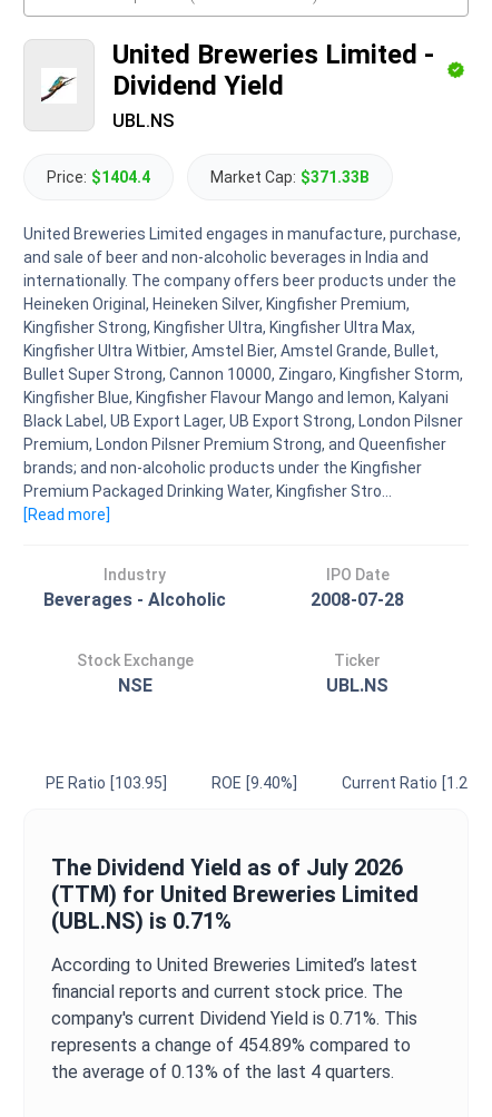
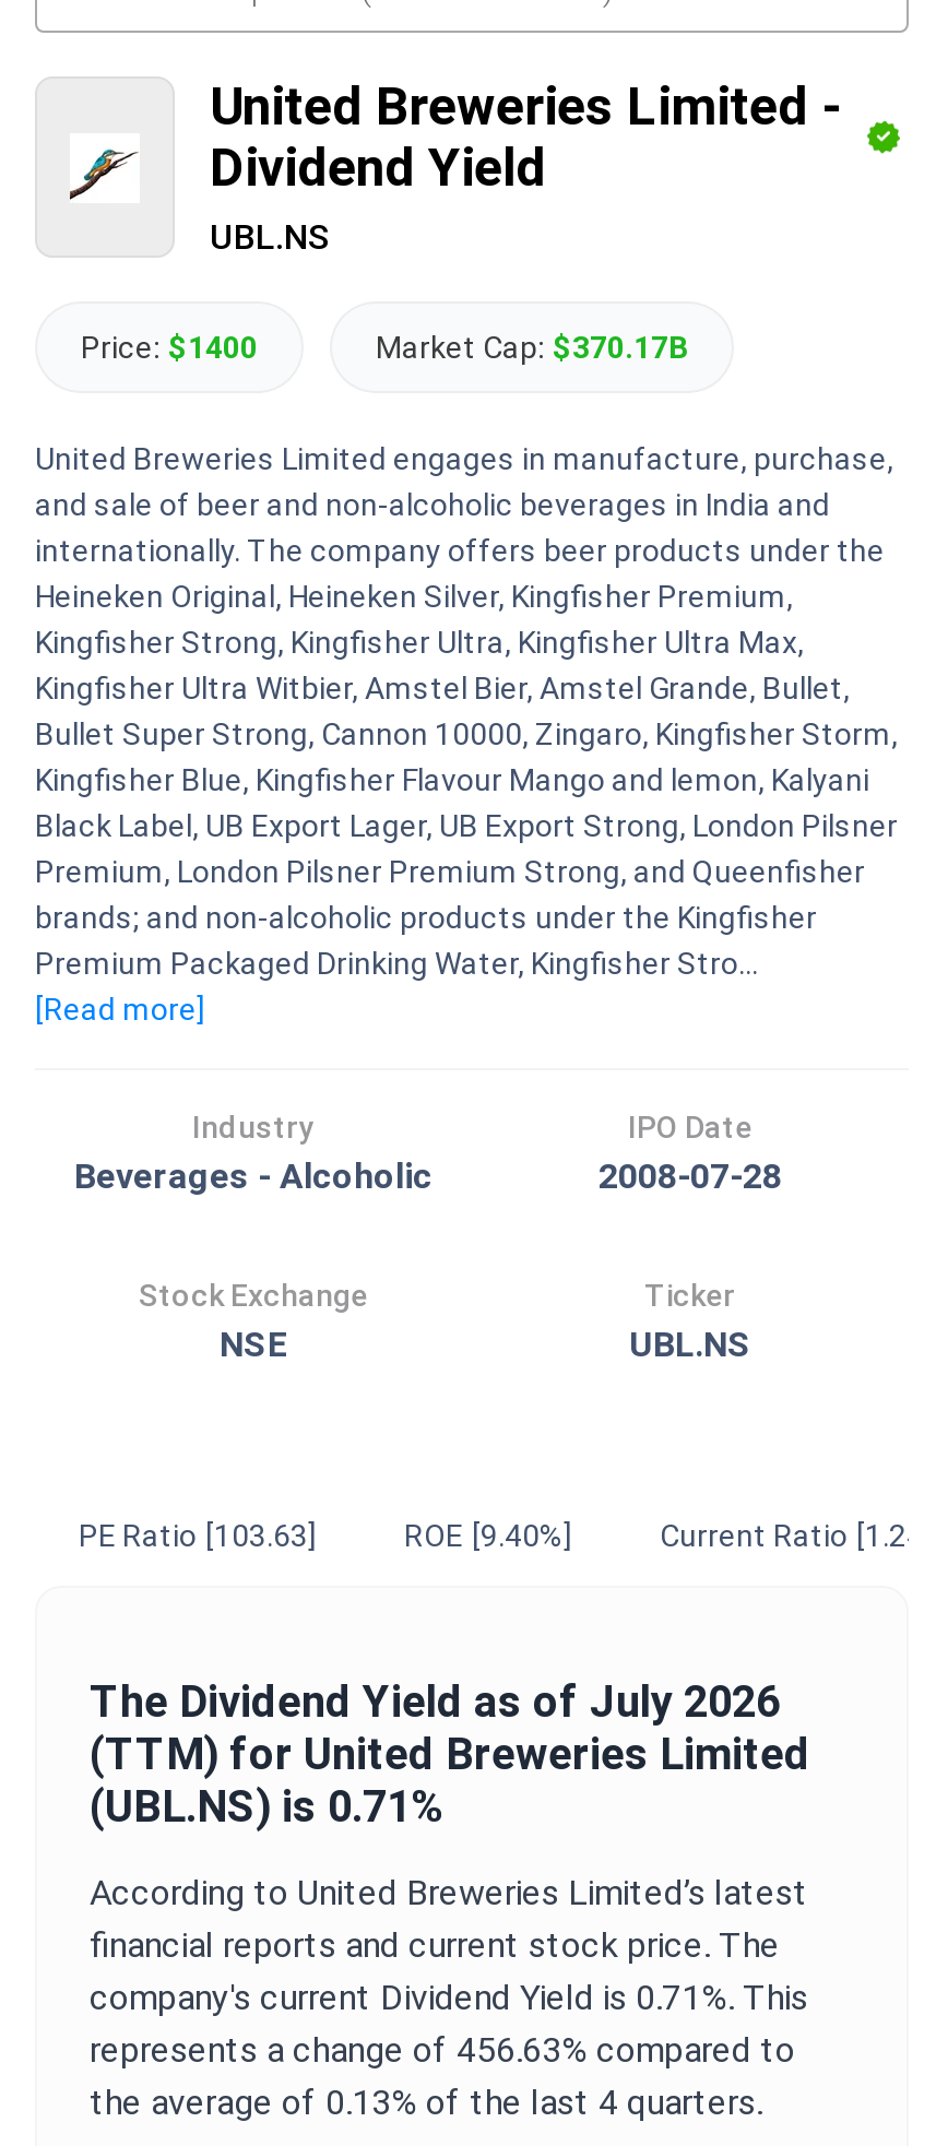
- Price: $1404.4
+ Price: $1400

- Market Cap: $371.33B
+ Market Cap: $370.17B

- PE Ratio [103.95]
+ PE Ratio [103.63]

- represents a change of 454.89% compared to
+ represents a change of 456.63% compared to
